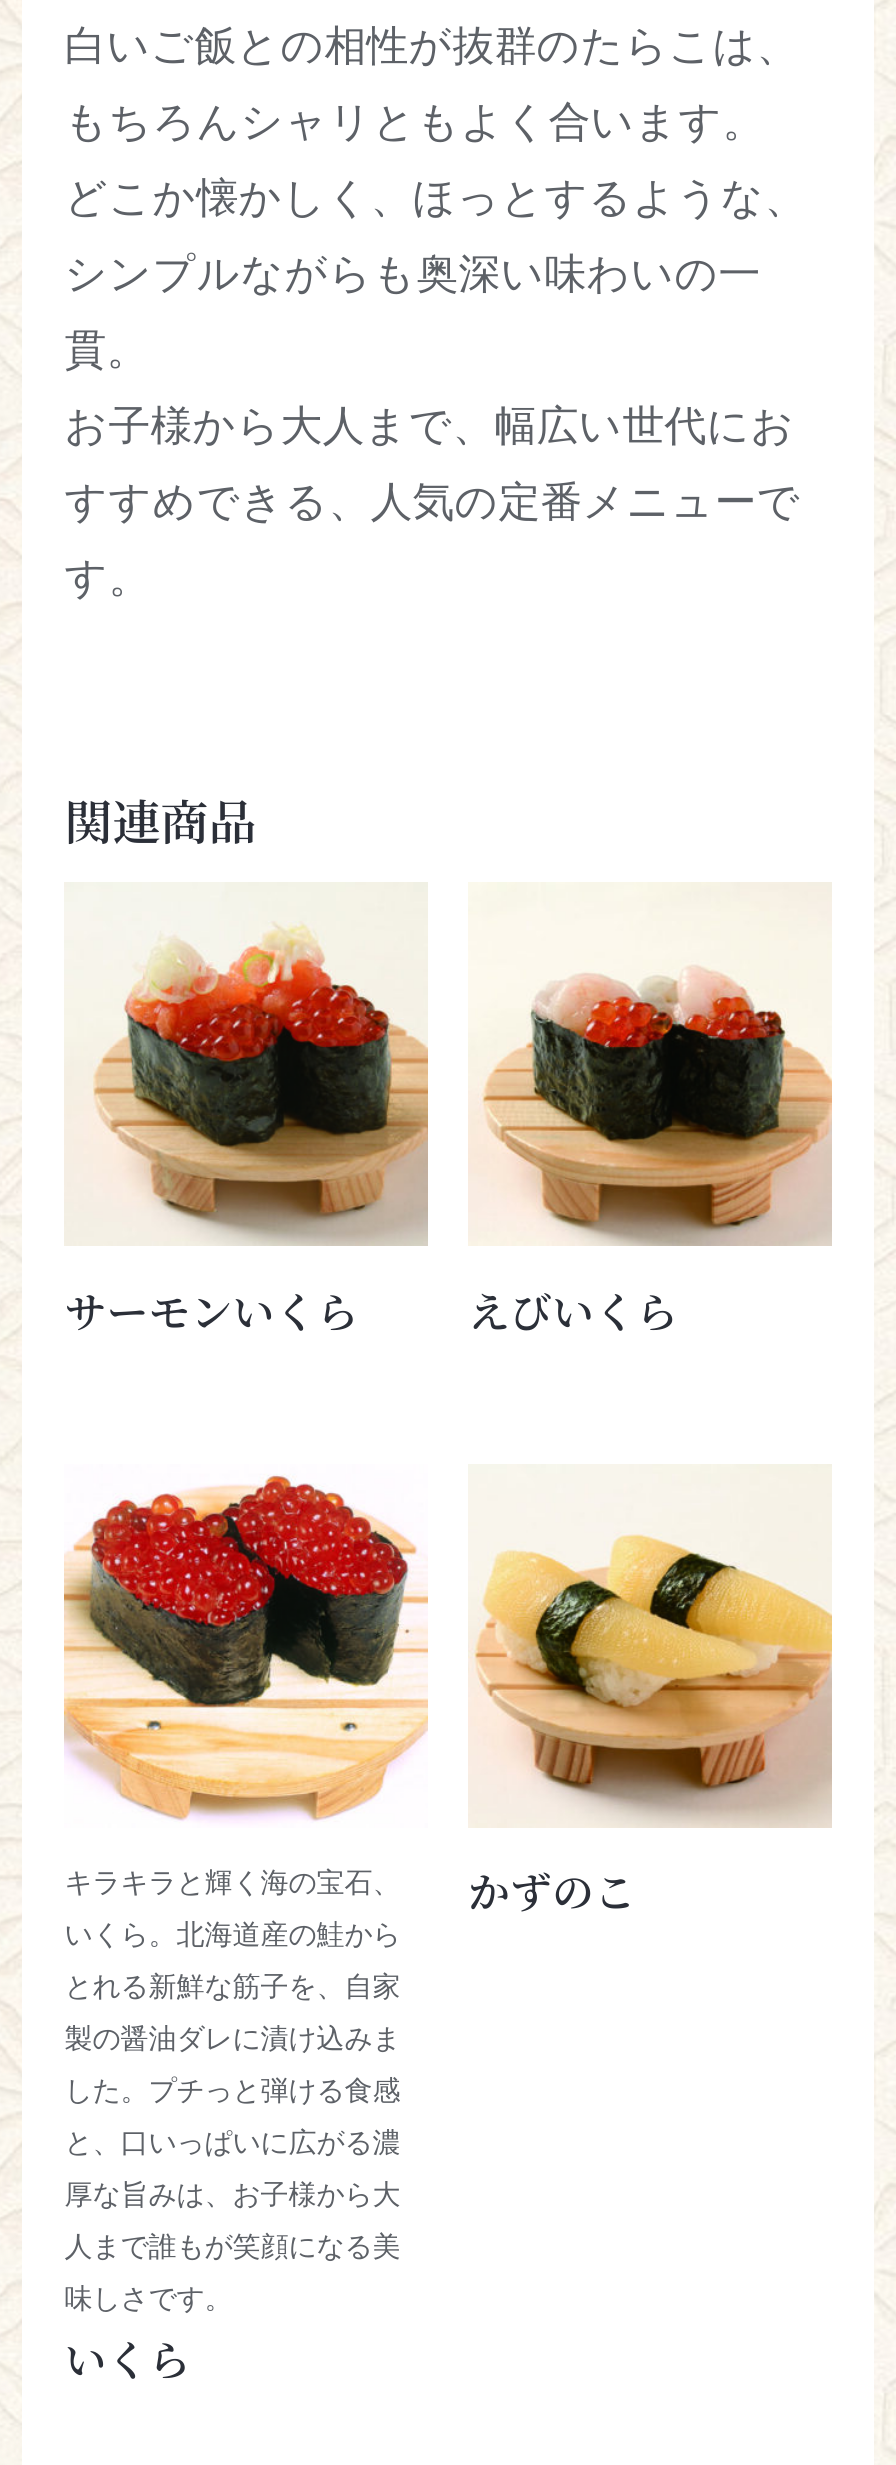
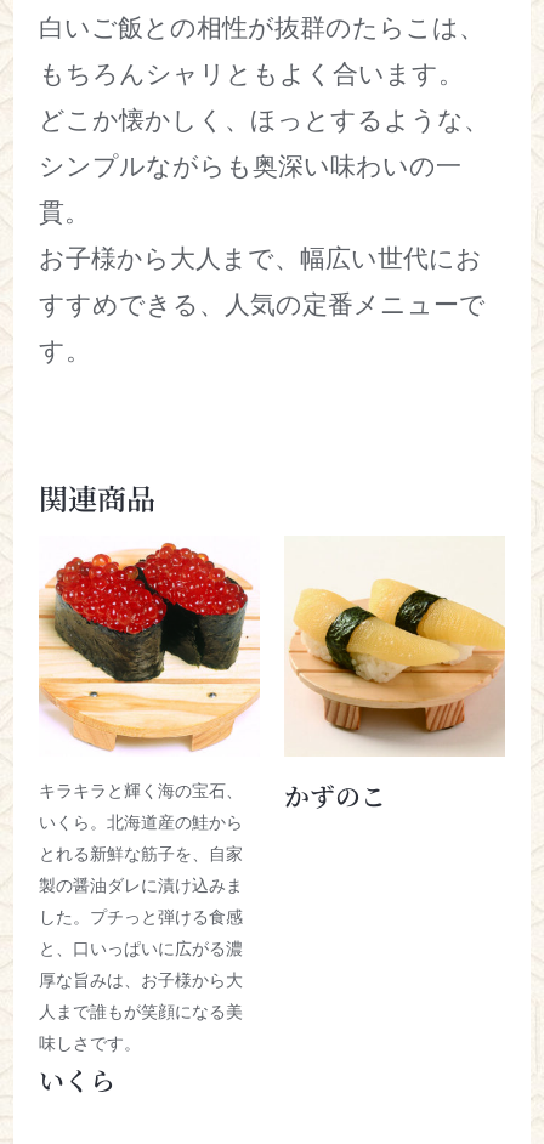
- [image]
- サーモンいくら
- えびいくら

- [image]
